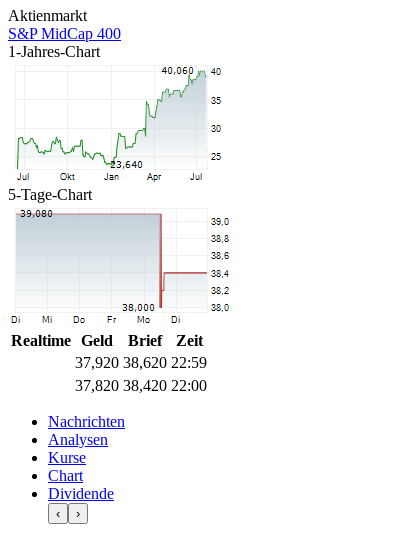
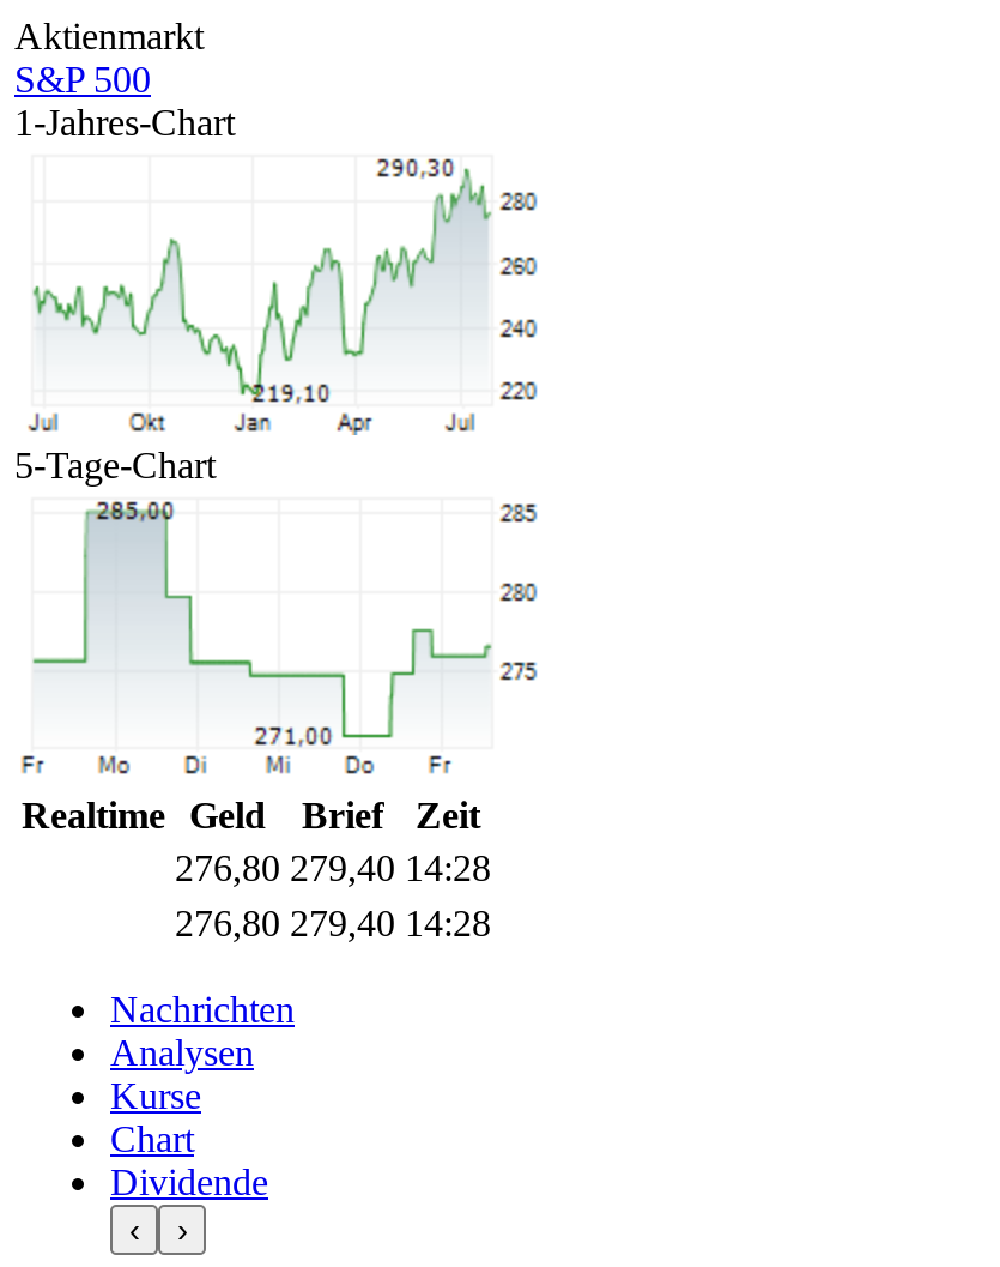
- S&P MidCap 400
+ S&P 500

- [image]
+ [image]

- [image]
- 37,920 38,620 22:59
+ [image]
+ 276,80 279,40 14:28

- 37,820 38,420 22:00
+ 276,80 279,40 14:28
